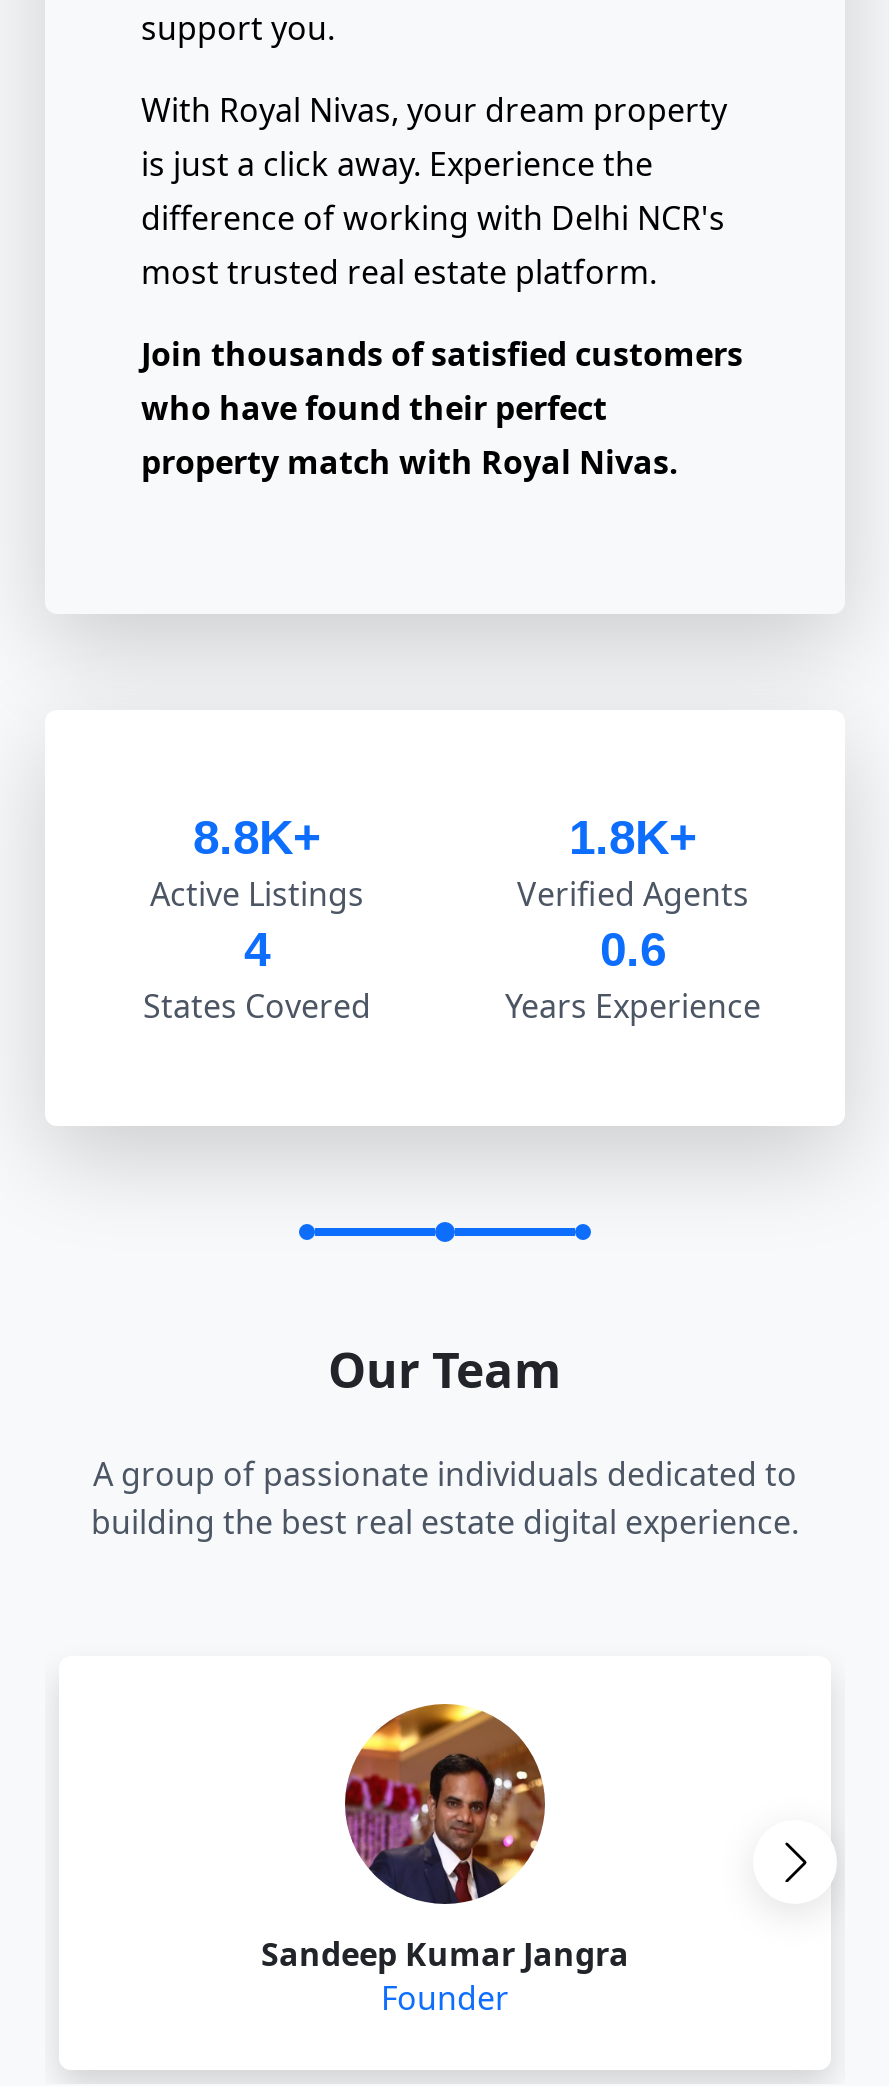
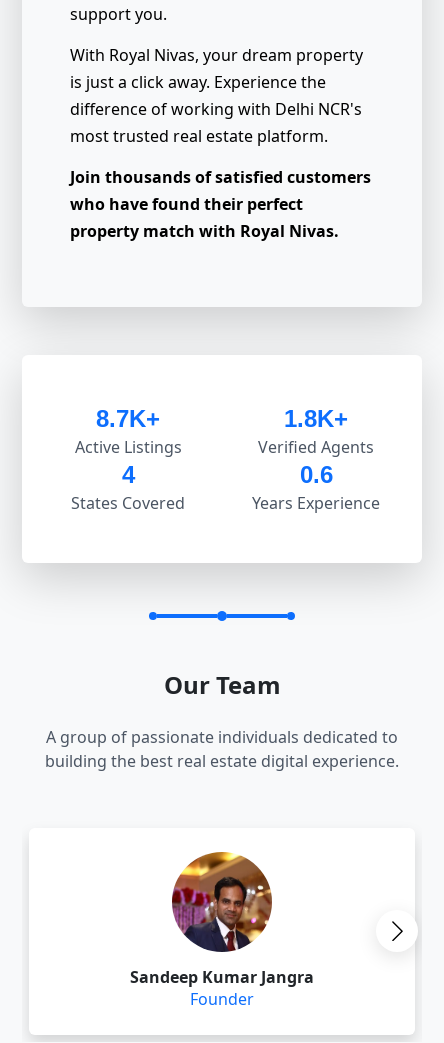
- 8.8K+
+ 8.7K+
